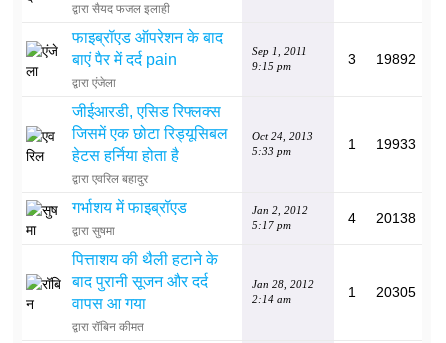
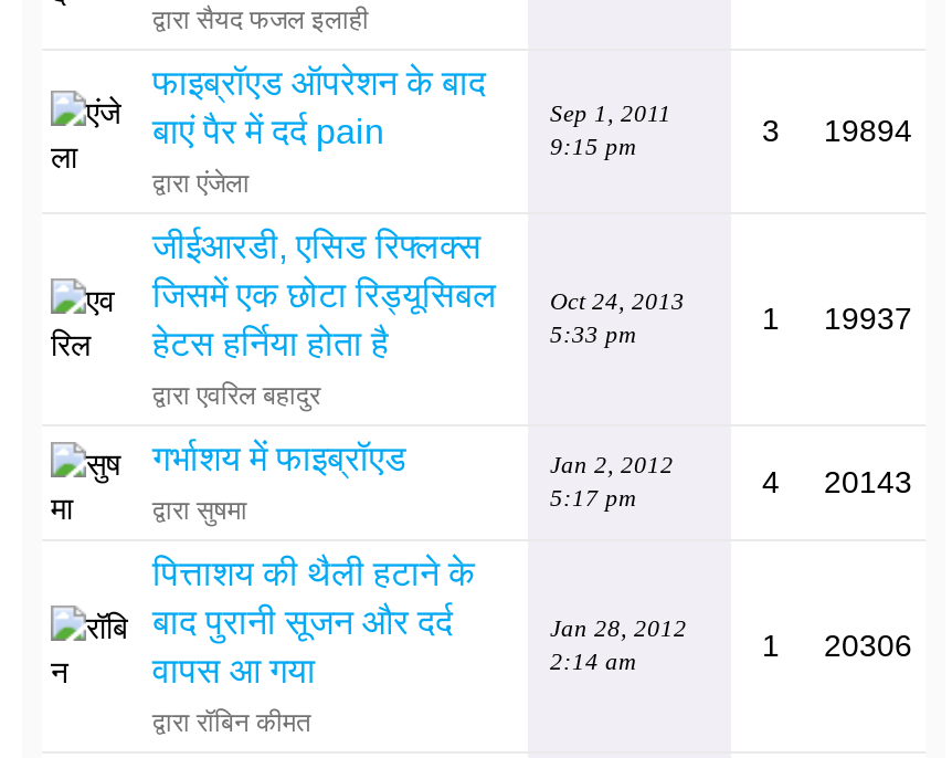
- 3 19892
+ 3 19894

- 1 19933
+ 1 19937

- 4 20138
+ 4 20143

- 1 20305
+ 1 20306
